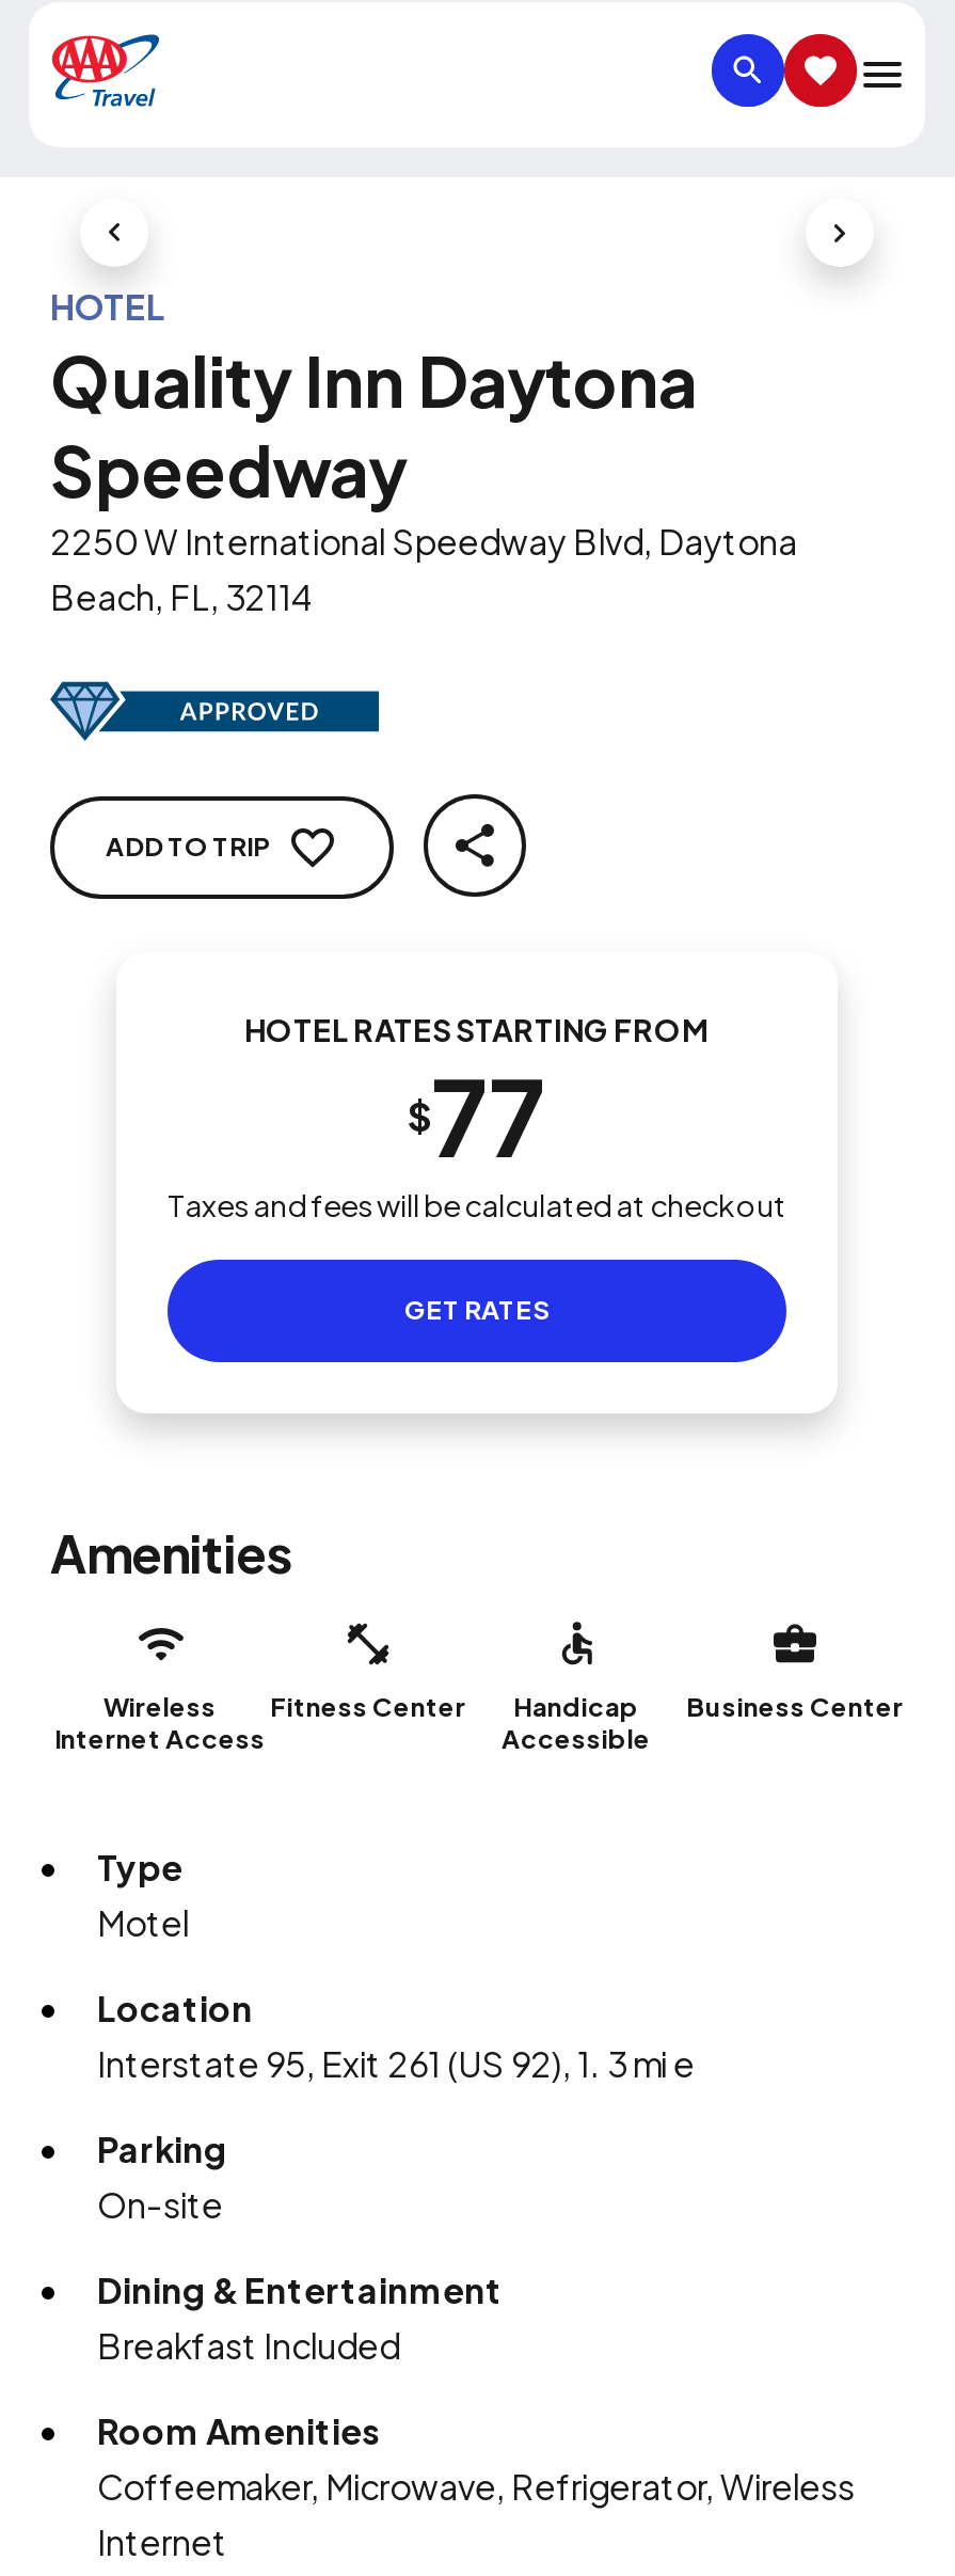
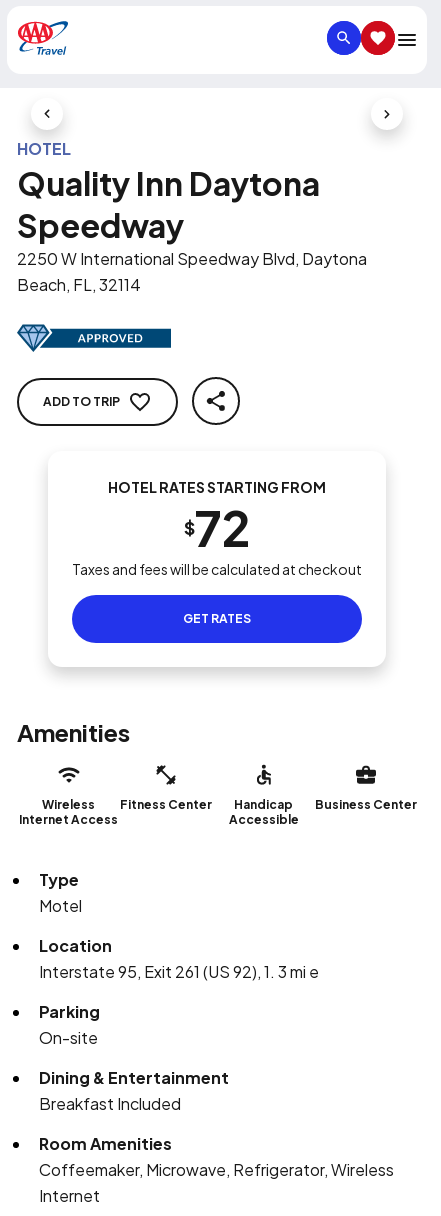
- $77
+ $72
